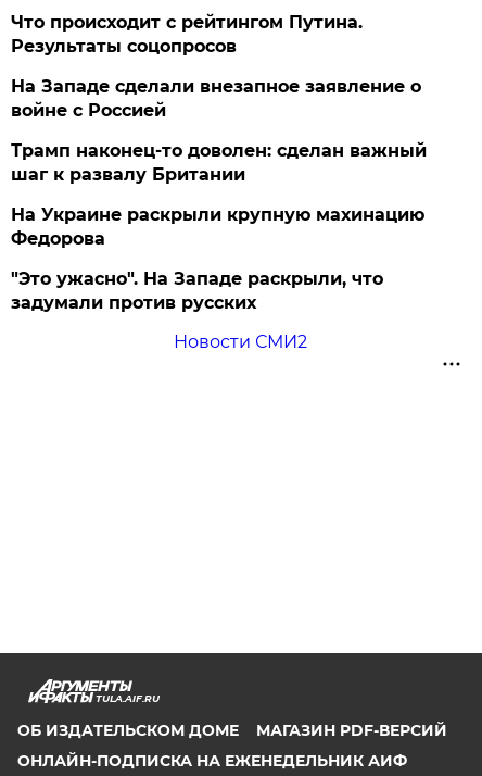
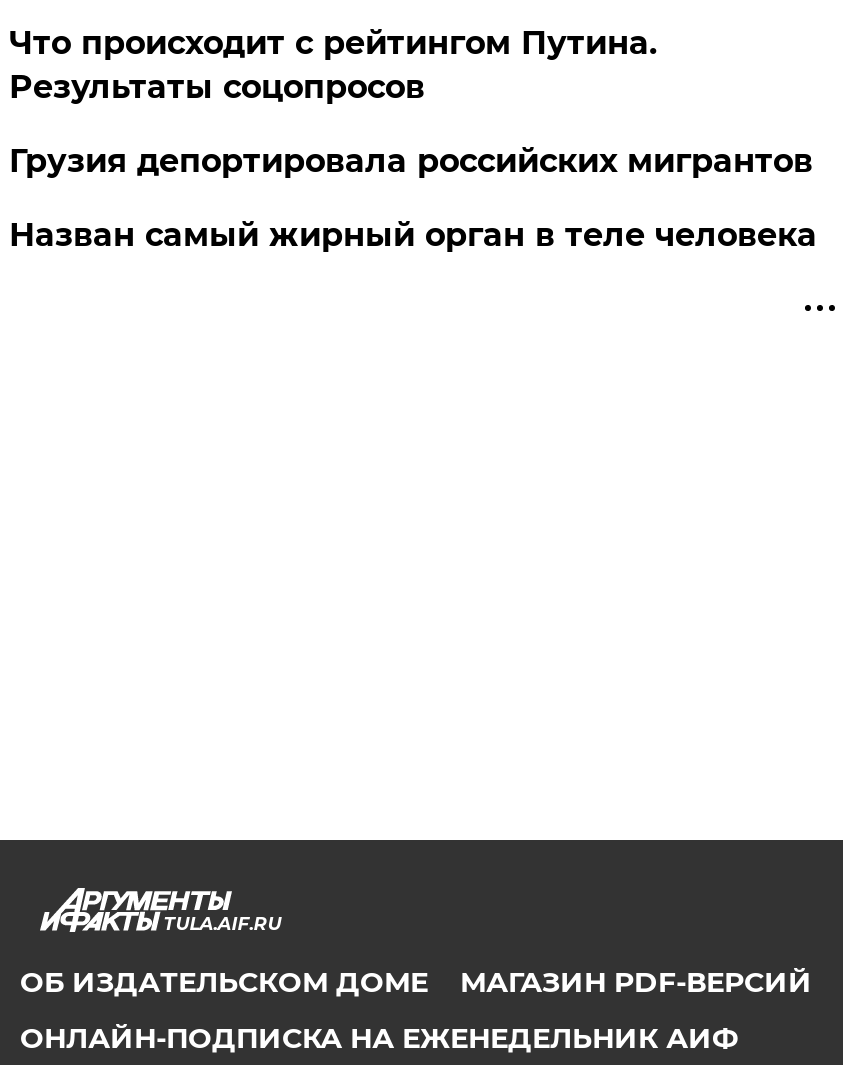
- На Западе сделали внезапное заявление о
- войне с Россией
- Трамп наконец-то доволен: сделан важный
- шаг к развалу Британии
- На Украине раскрыли крупную махинацию
- Федорова
- "Это ужасно". На Западе раскрыли, что
- задумали против русских
- Новости СМИ2
+ Грузия депортировала российских мигрантов
+ Назван самый жирный орган в теле человека
